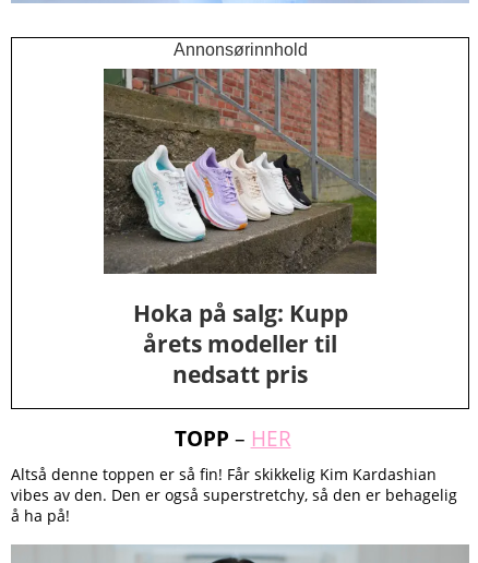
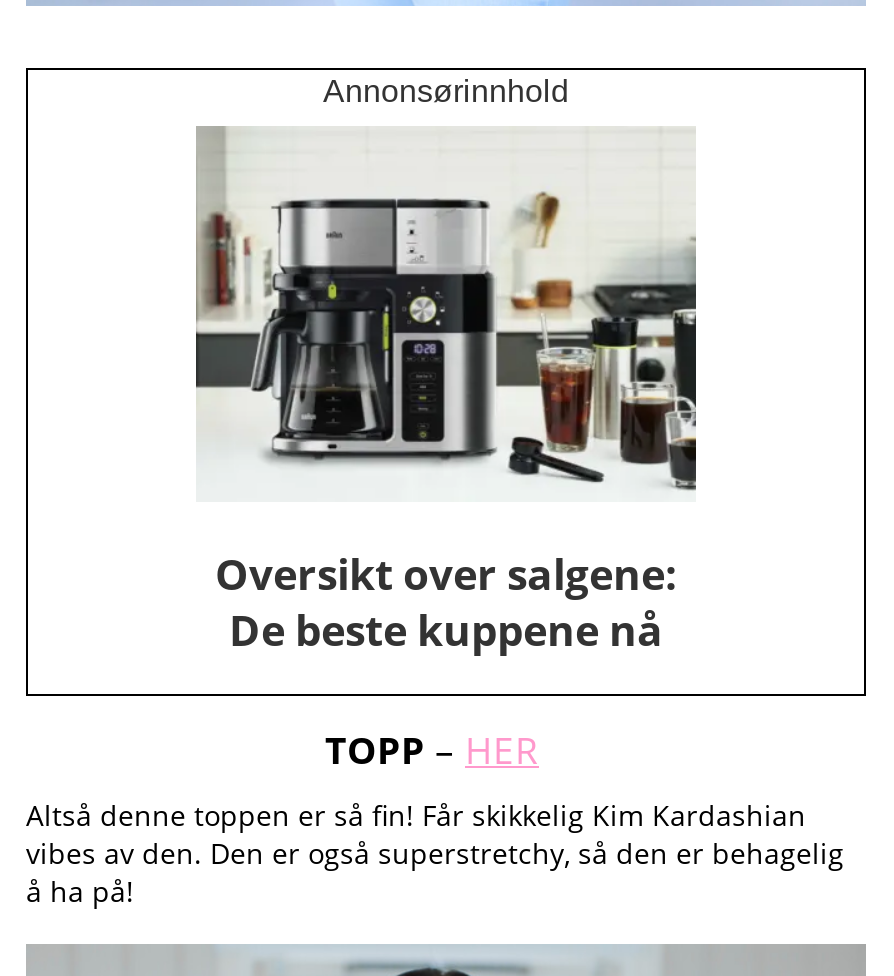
- [image]
- Hoka på salg: Kupp
- årets modeller til
- nedsatt pris
+ [image]
+ Oversikt over salgene:
+ De beste kuppene nå
